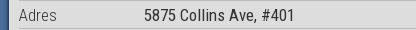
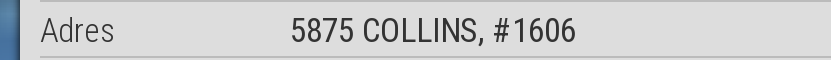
- 5875 Collins Ave, #401
+ 5875 COLLINS, #1606
